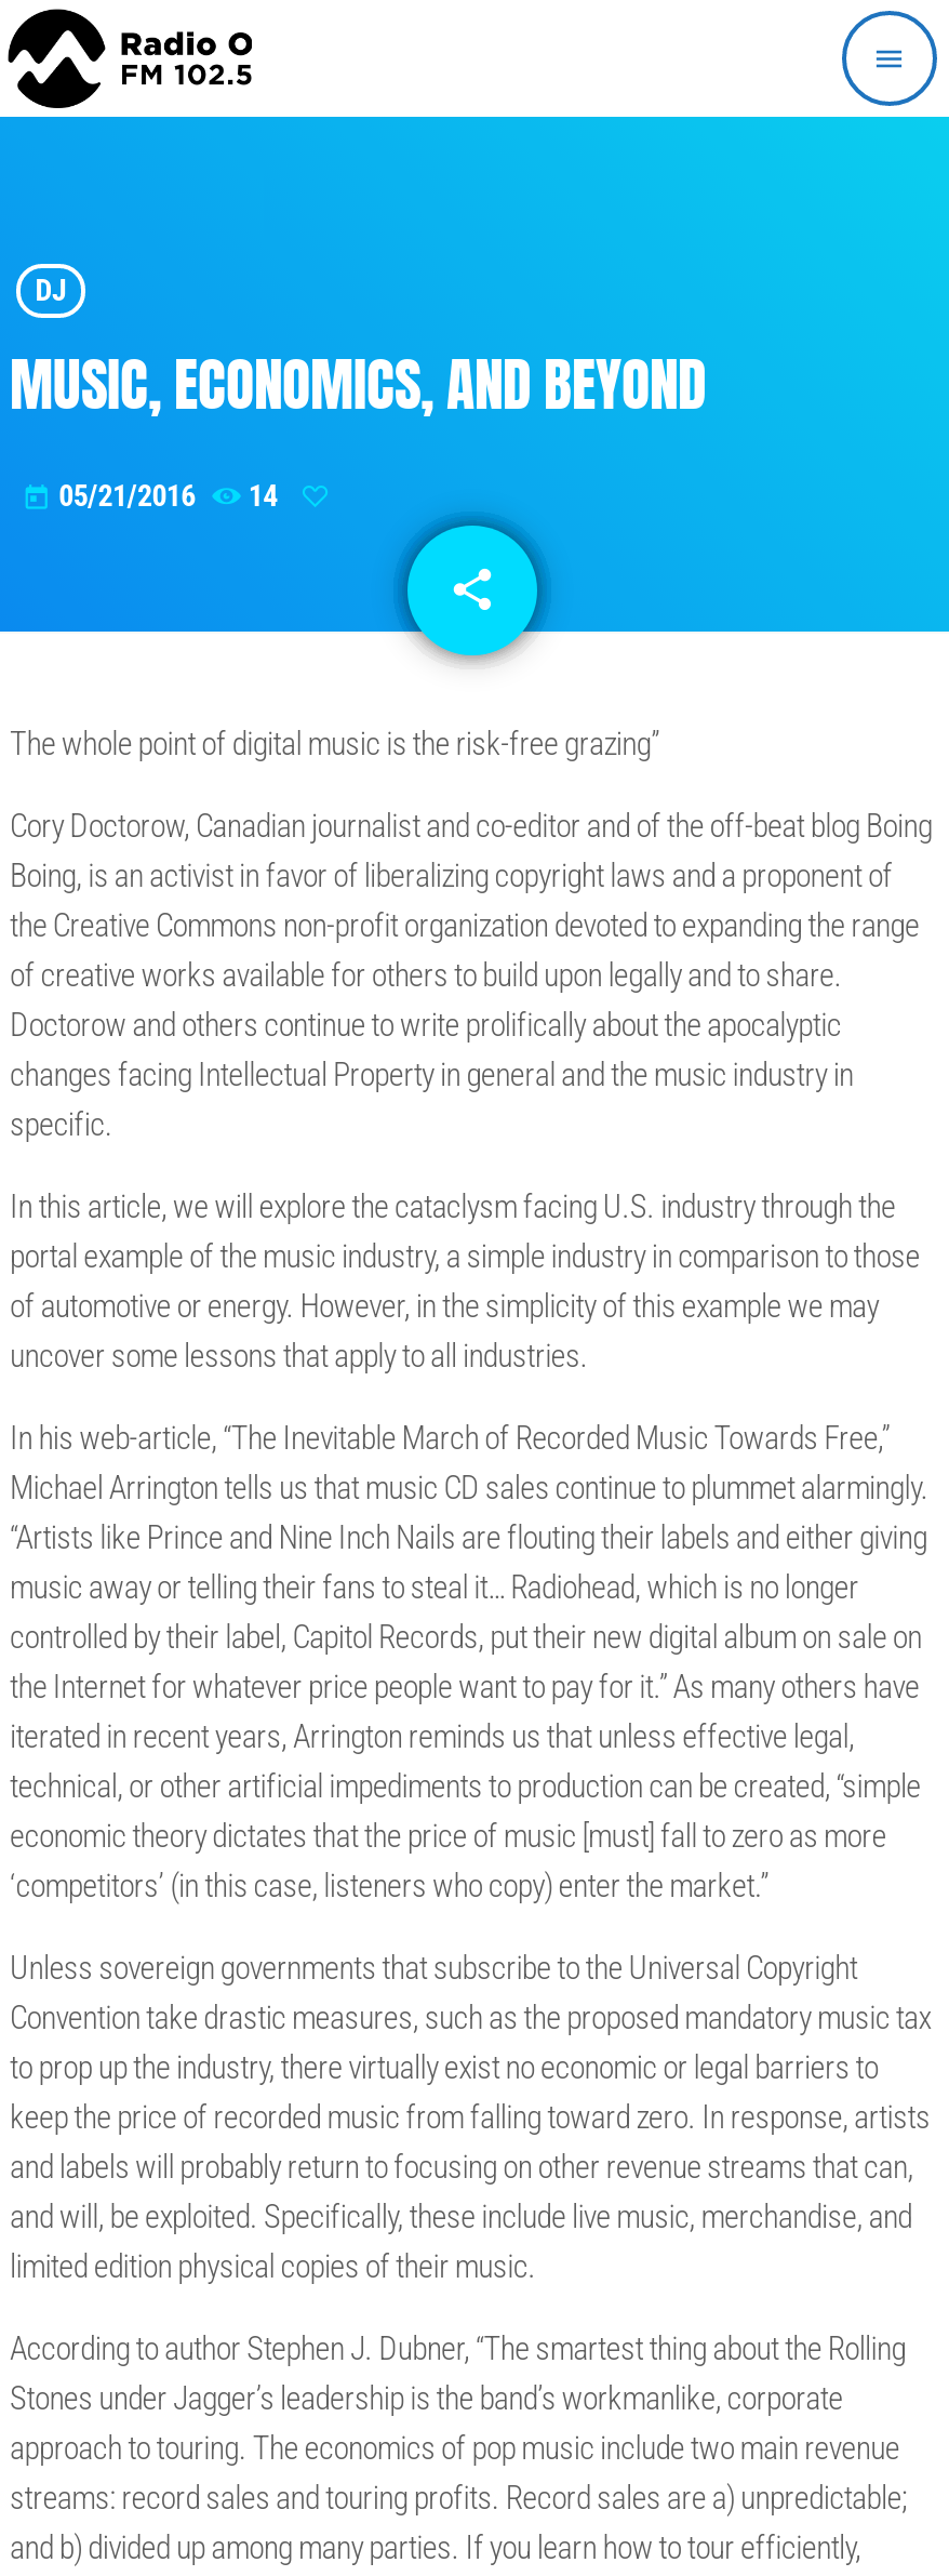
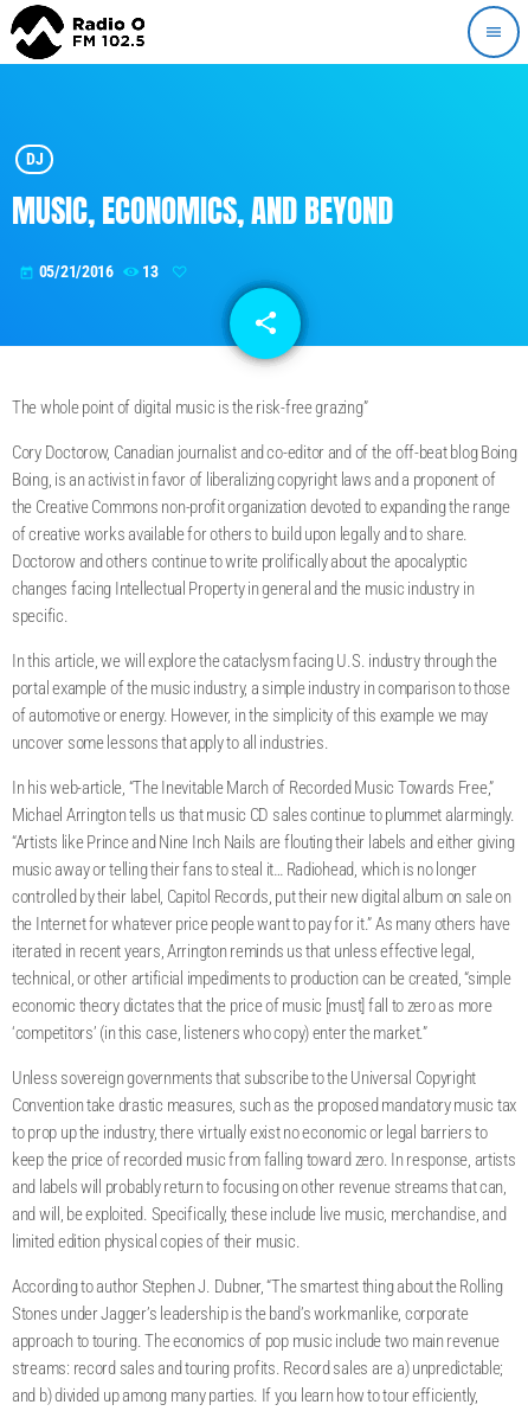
- 14
+ 13
